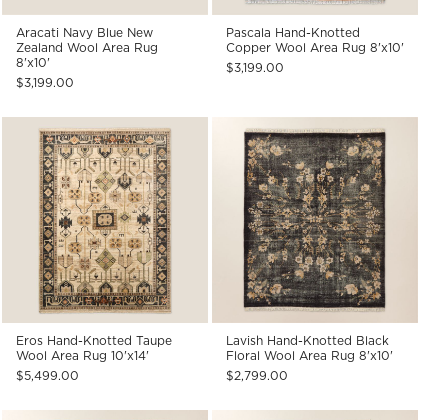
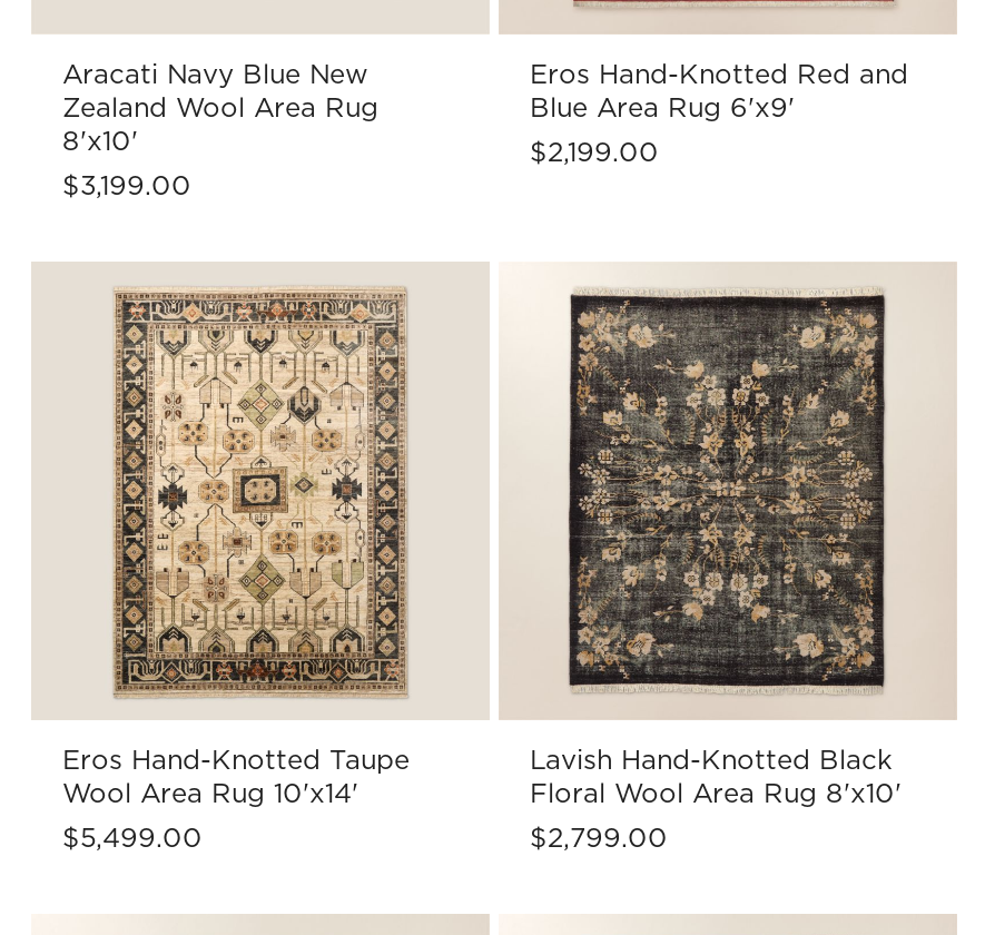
- Pascala Hand-Knotted
- Copper Wool Area Rug 8'x10'
- $3,199.00
+ Eros Hand-Knotted Red and
+ Blue Area Rug 6'x9'
+ $2,199.00
